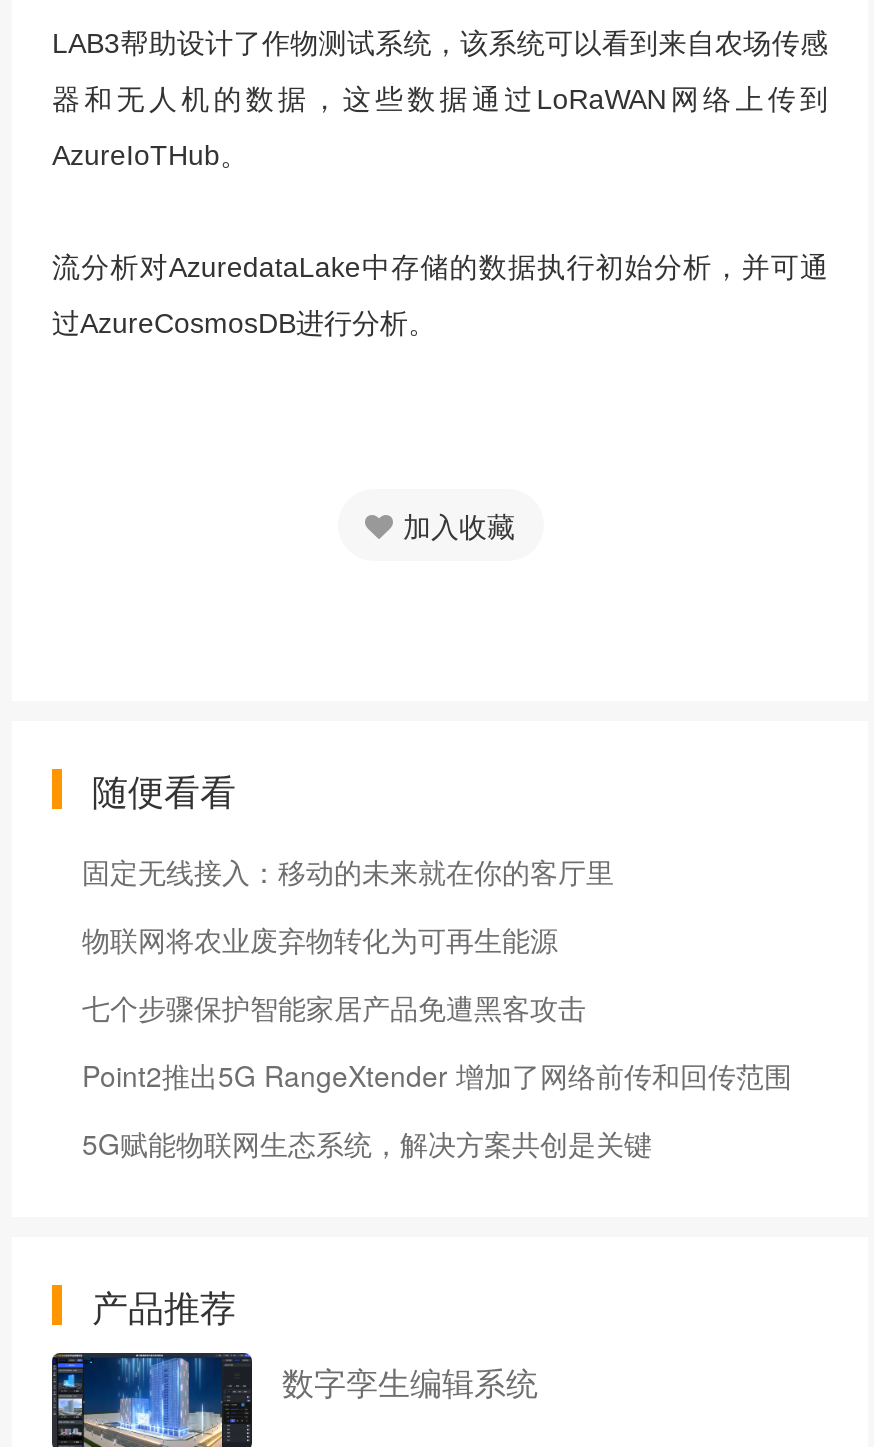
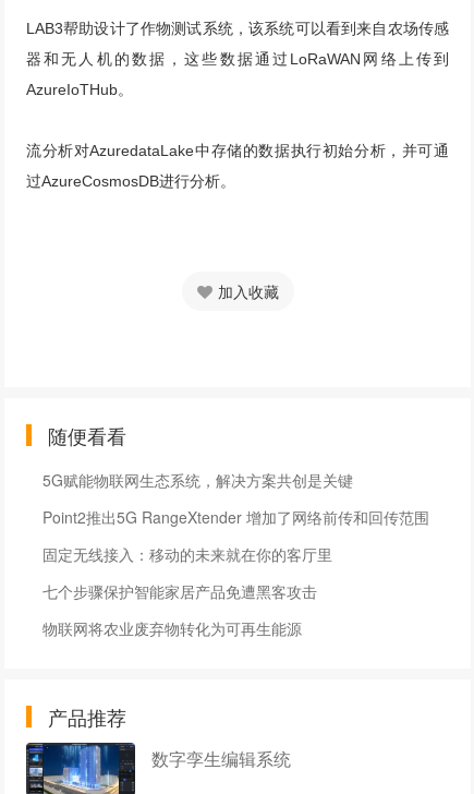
moved down: Point2推出5G RangeXtender 增加了网络前传和回传范围 | 固定无线接入：移动的未来就在你的客厅里 | 七个步骤保护智能家居产品免遭黑客攻击 | 物联网将农业废弃物转化为可再生能源

moved up: 5G赋能物联网生态系统，解决方案共创是关键
